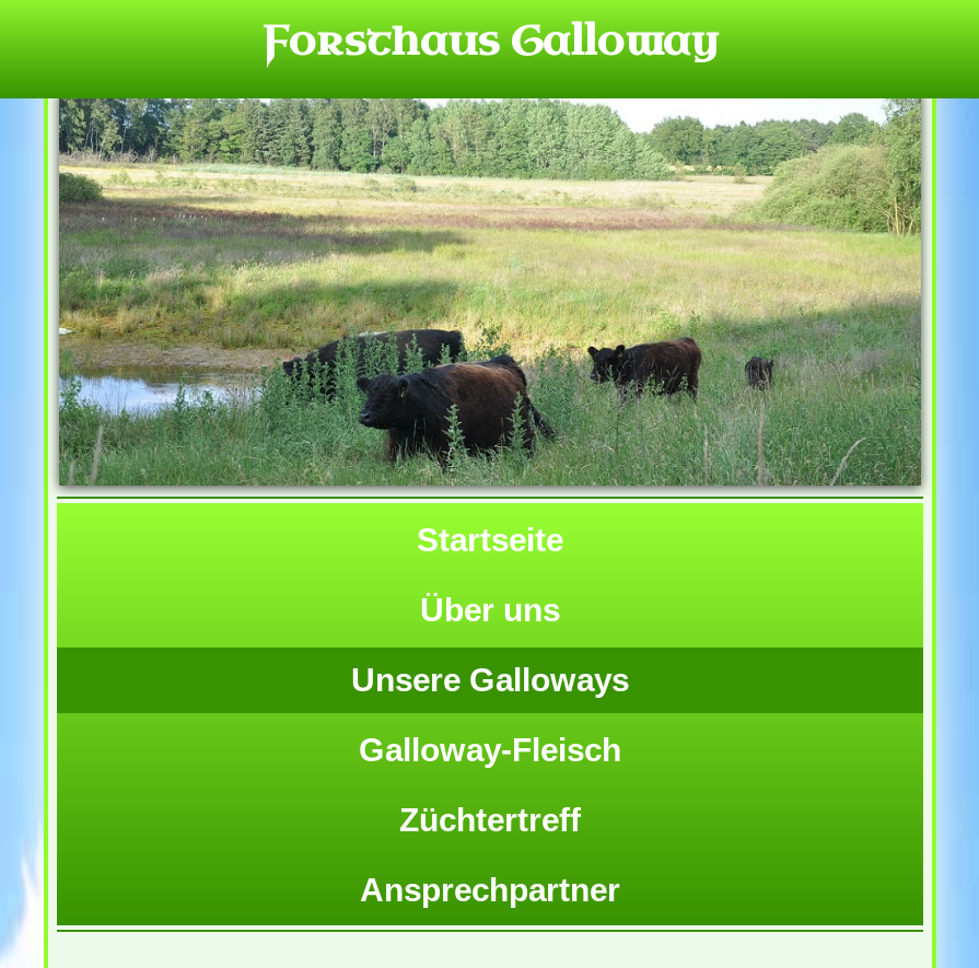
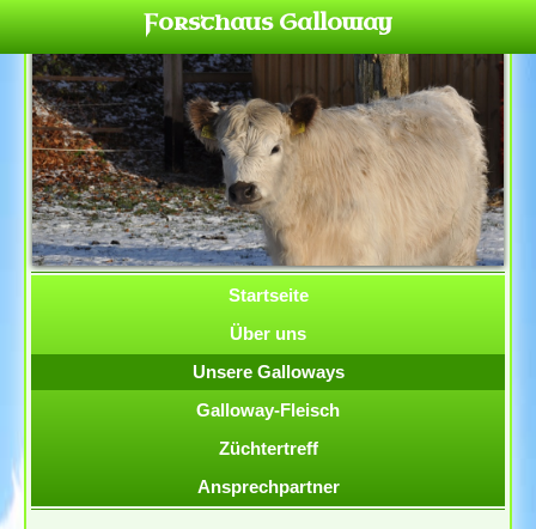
- [image]
+ [image]
